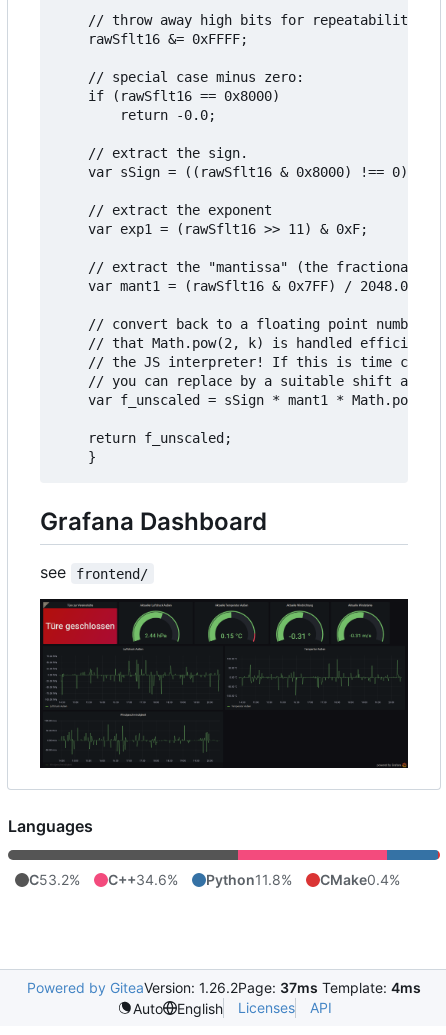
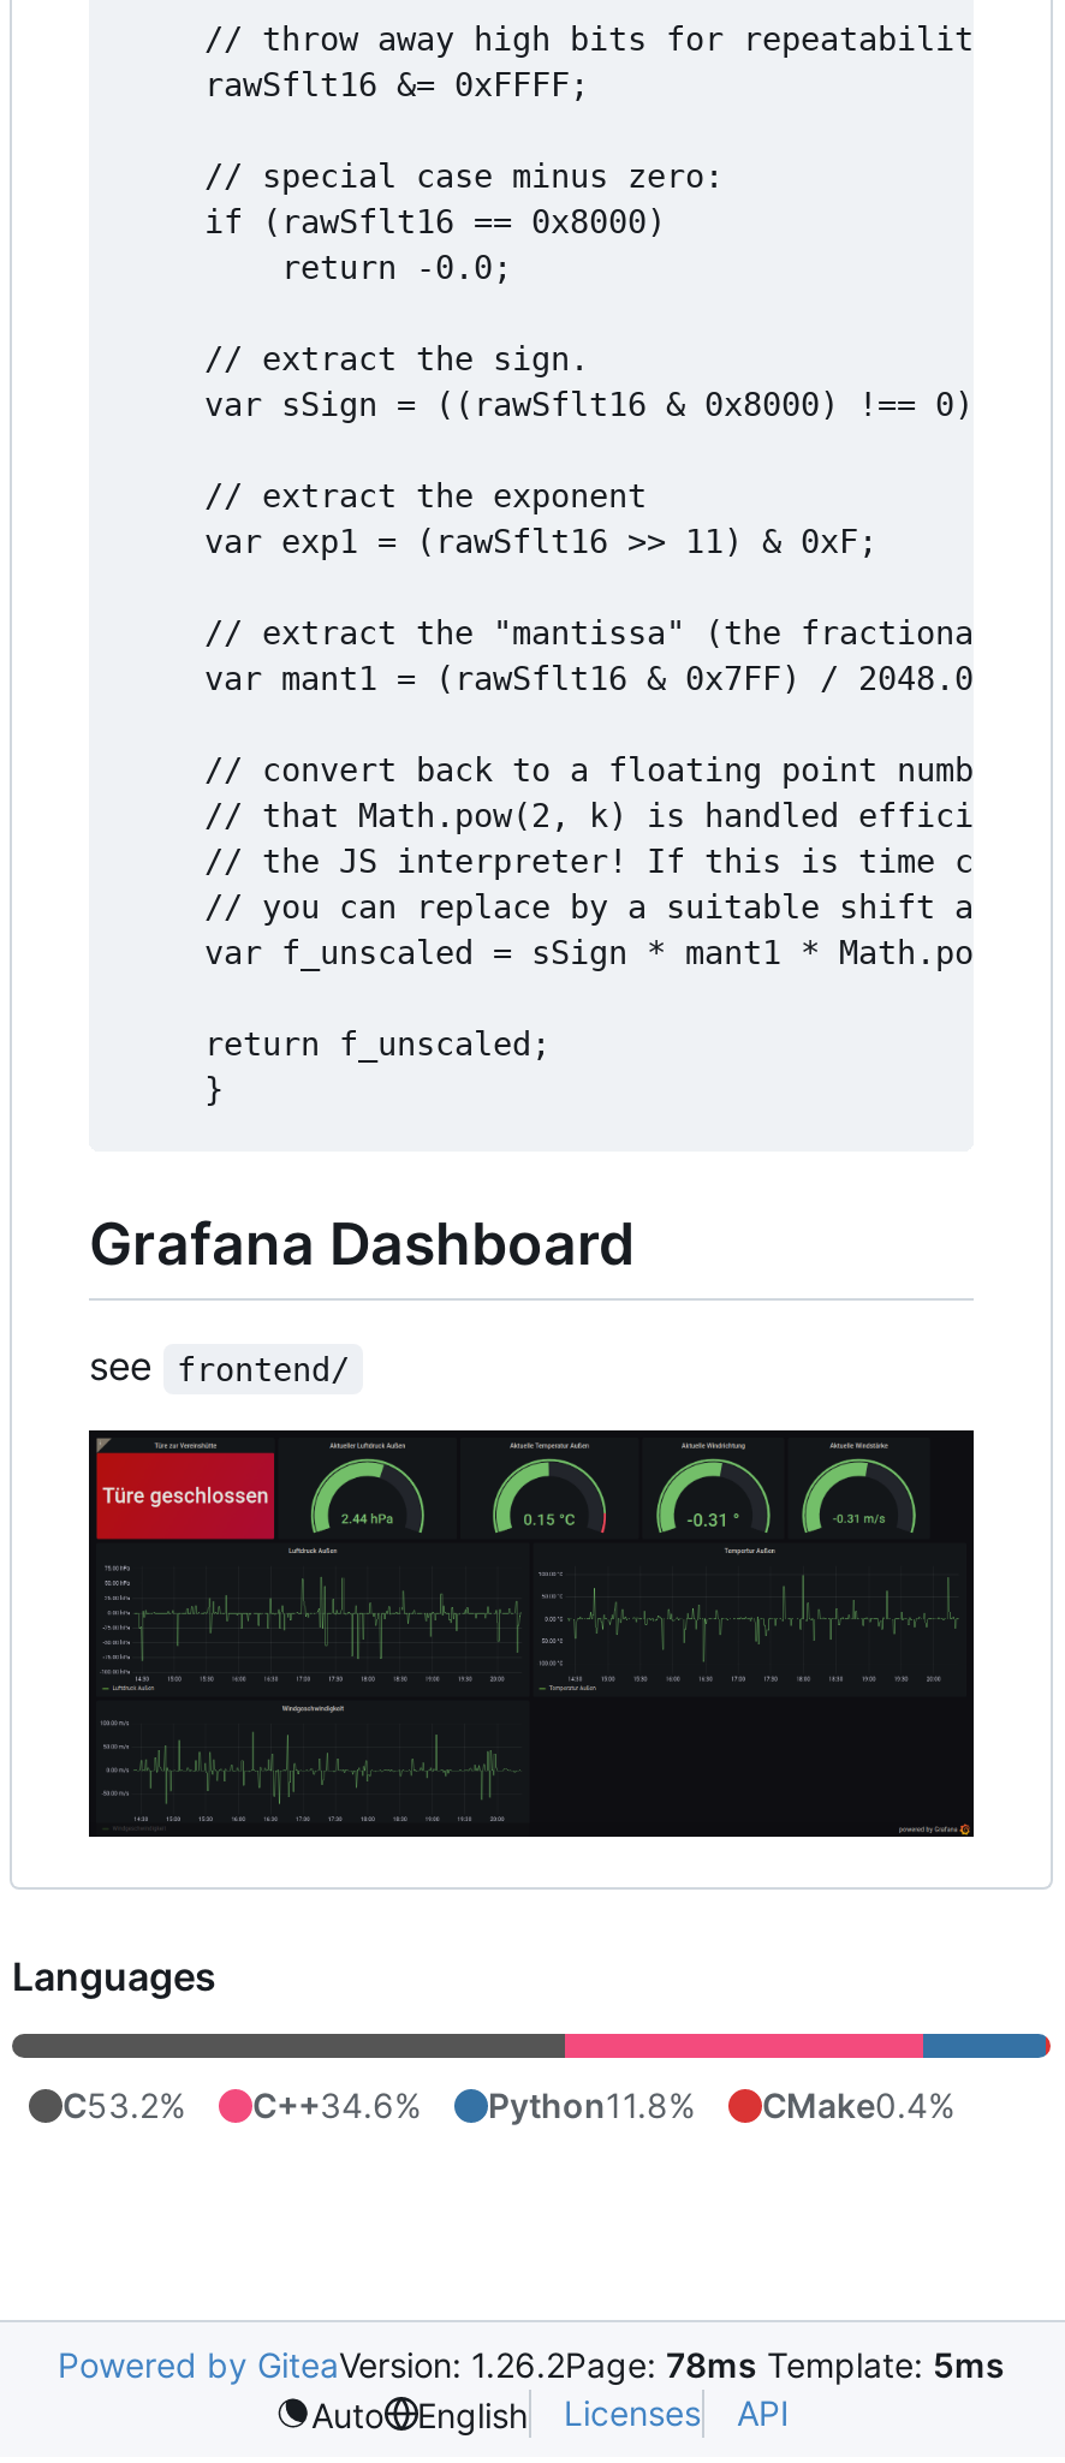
- Powered by GiteaVersion: 1.26.2Page: 37ms Template: 4ms
+ Powered by GiteaVersion: 1.26.2Page: 78ms Template: 5ms
